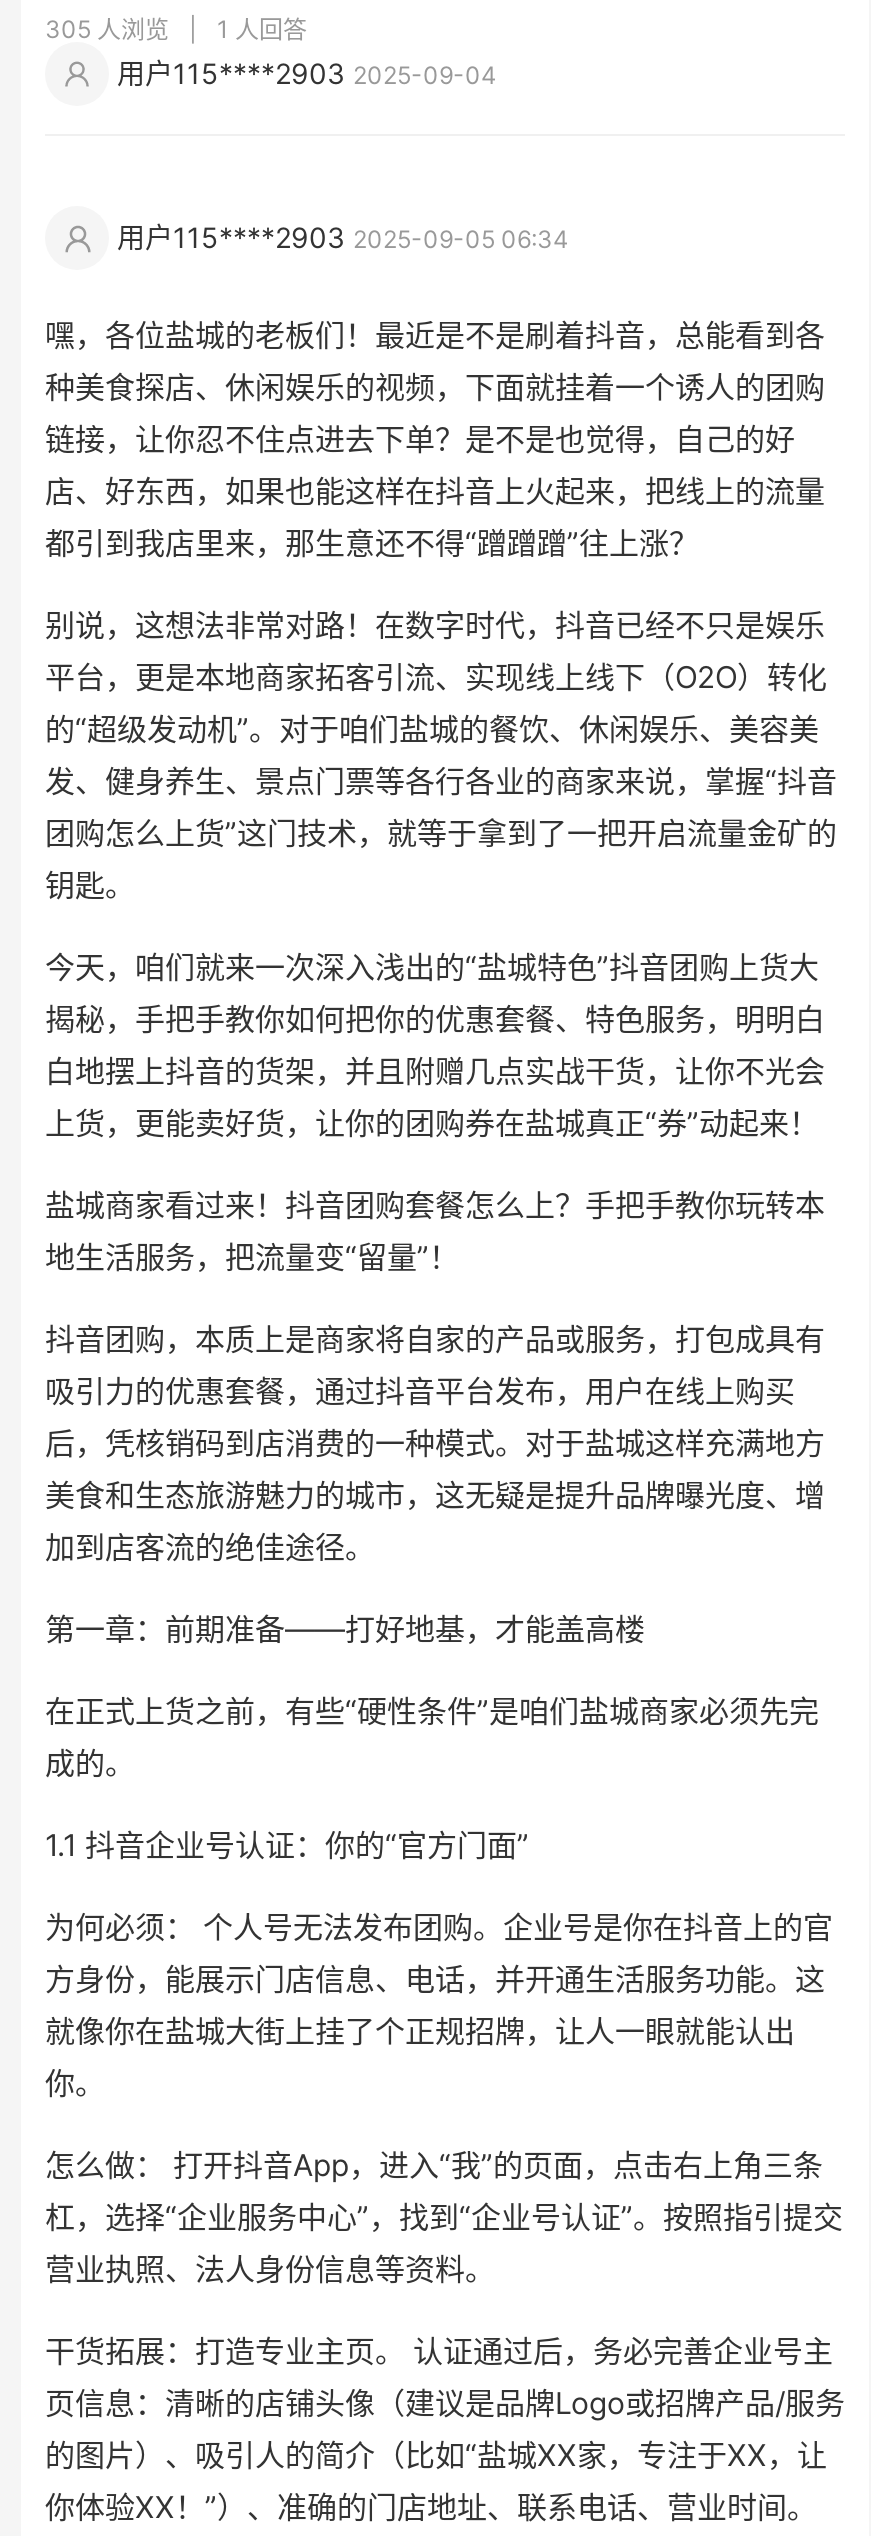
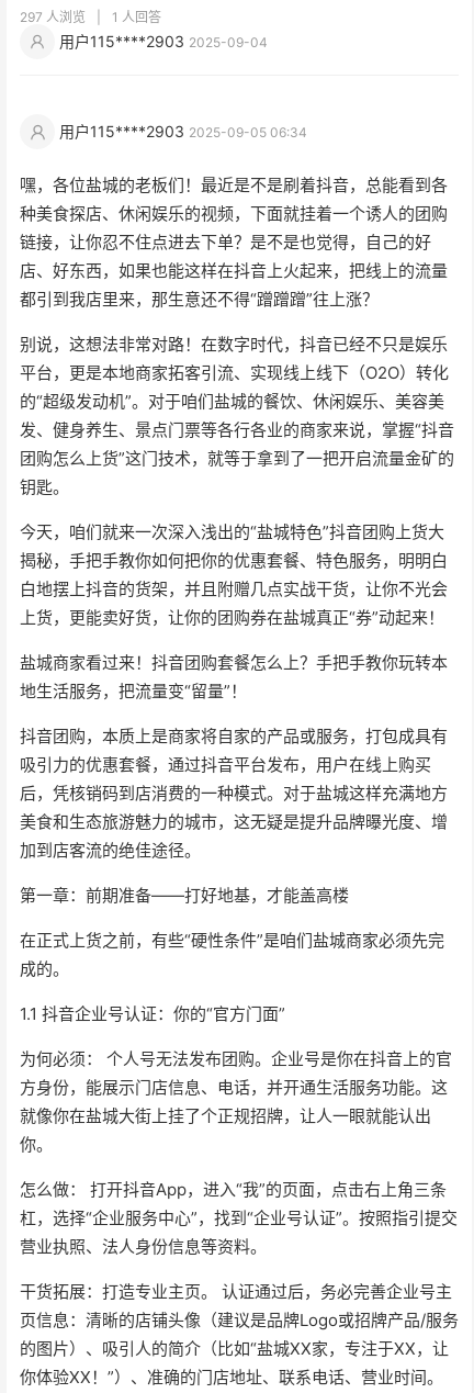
- 305 人浏览
+ 297 人浏览
